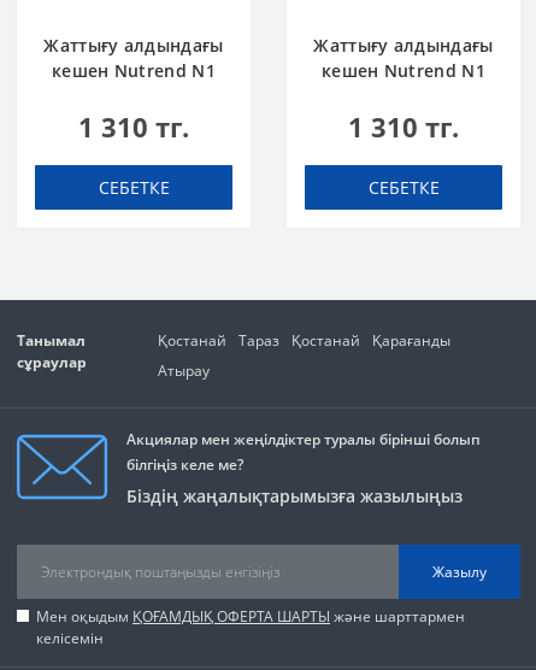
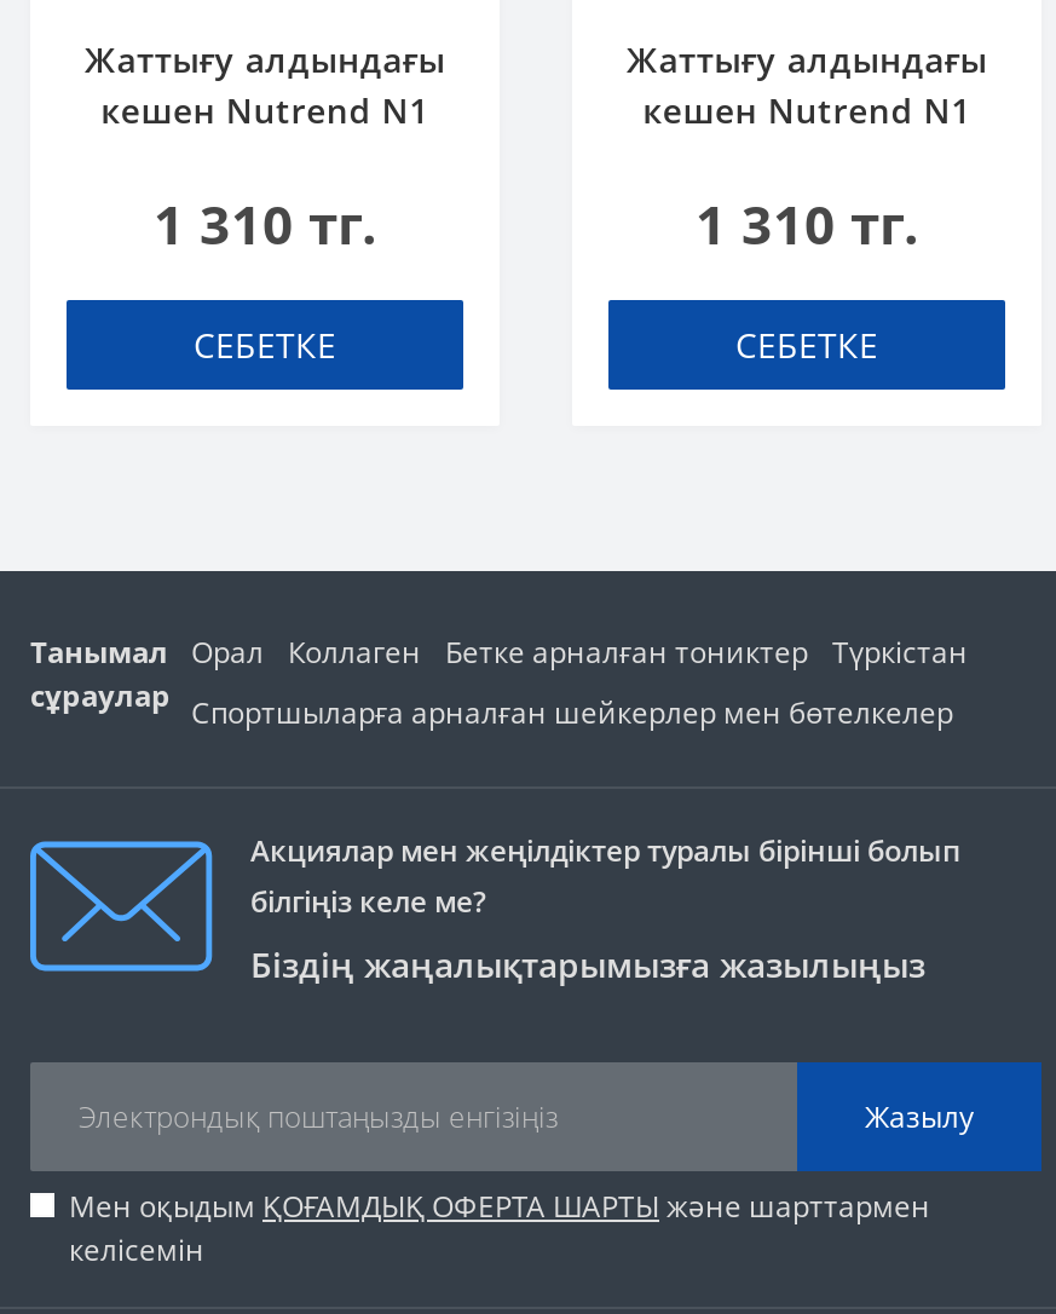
- Қостанай Тараз Қостанай Қарағанды
+ Орал Коллаген Бетке арналған тониктер Түркістан

- Атырау
+ Спортшыларға арналған шейкерлер мен бөтелкелер
